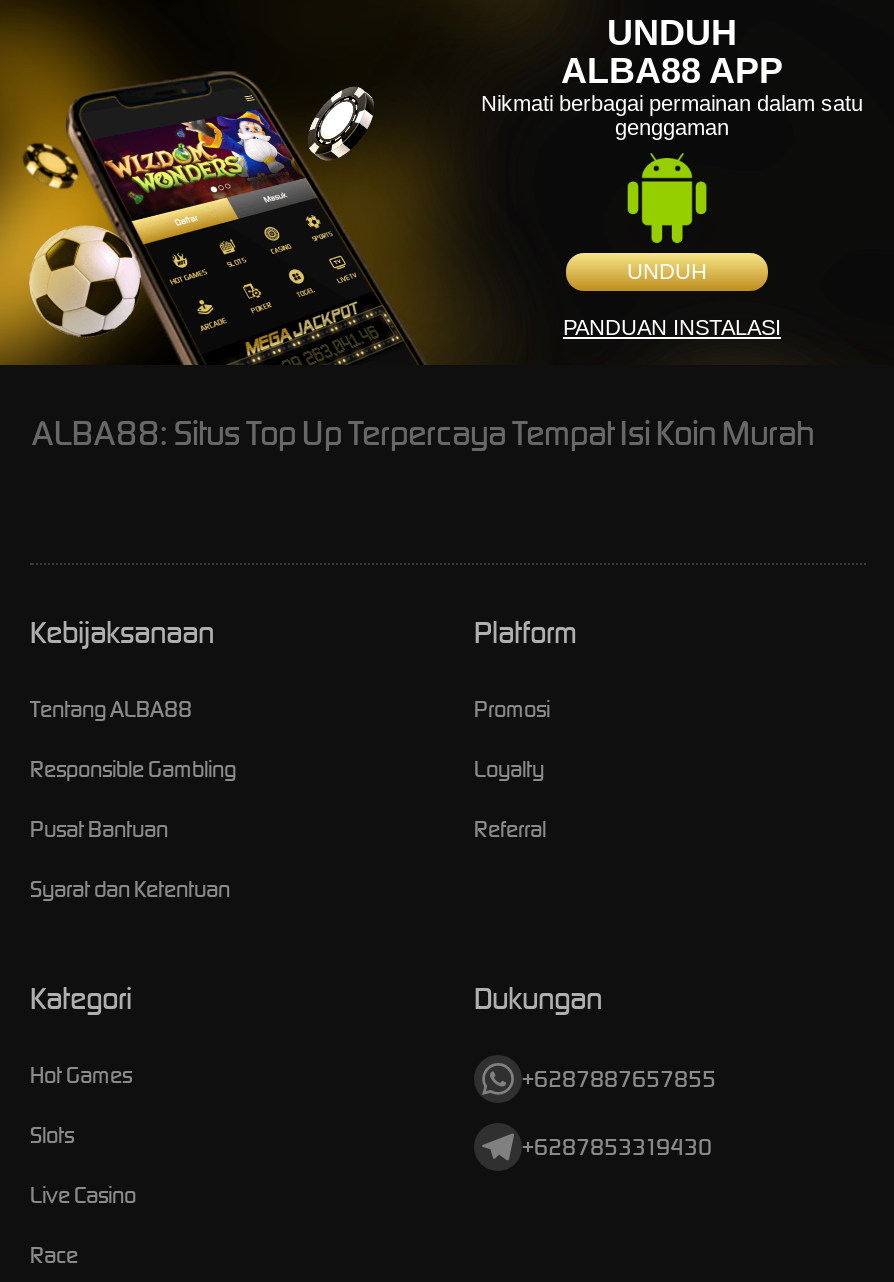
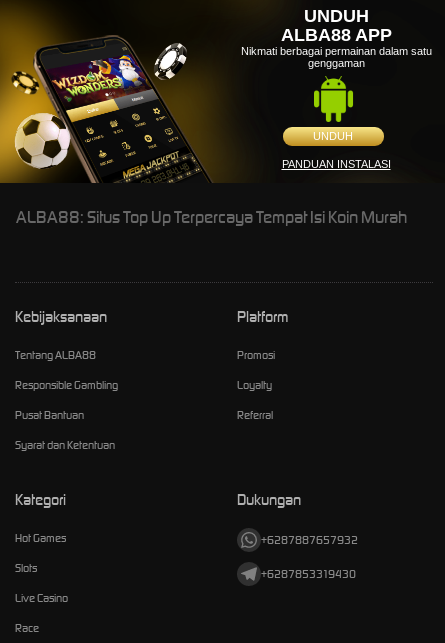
- +6287887657855
+ +6287887657932
